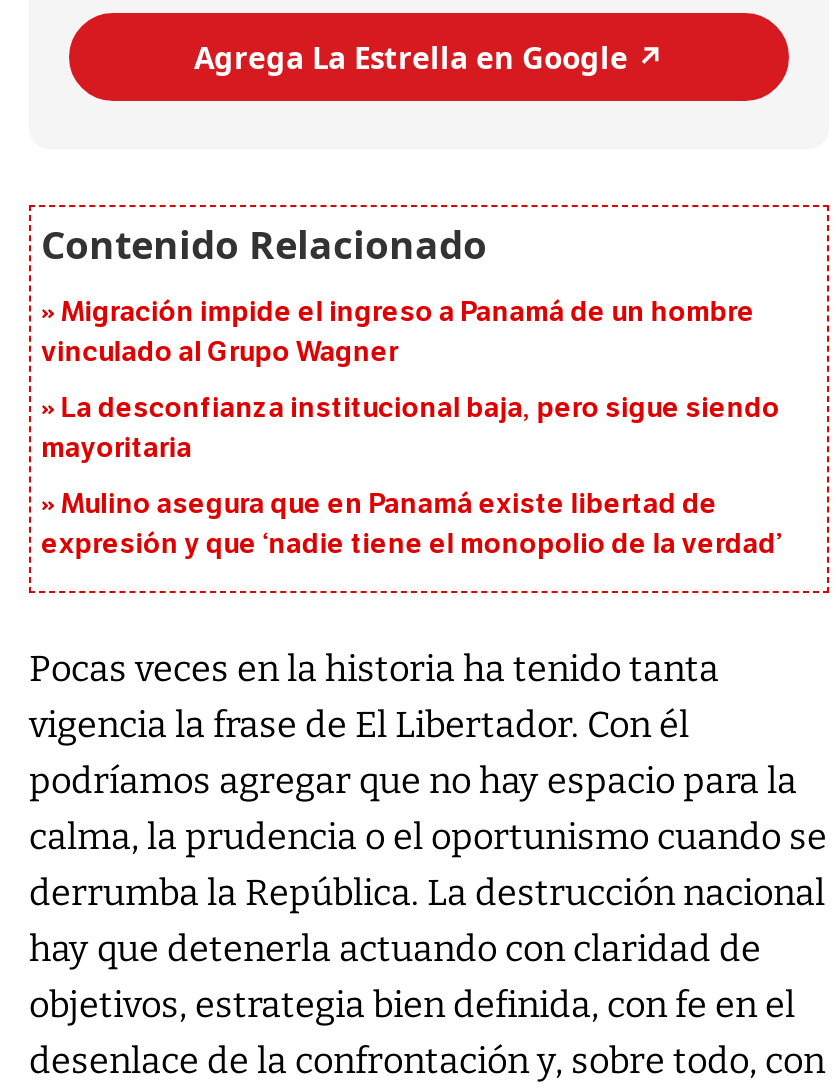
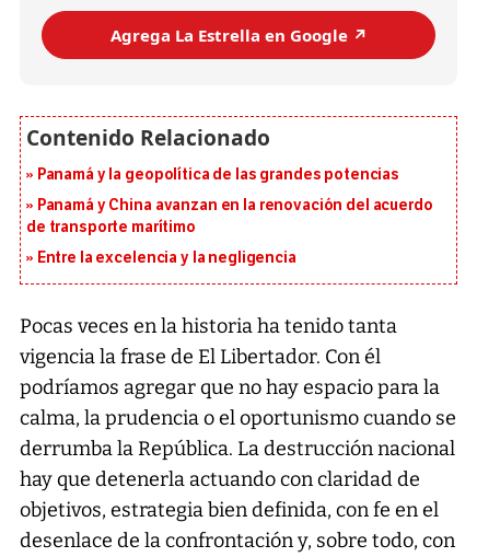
- Migración impide el ingreso a Panamá de un hombre
- vinculado al Grupo Wagner
+ Panamá y la geopolítica de las grandes potencias

- La desconfianza institucional baja, pero sigue siendo
- mayoritaria
+ Panamá y China avanzan en la renovación del acuerdo
+ de transporte marítimo

- Mulino asegura que en Panamá existe libertad de
- expresión y que ‘nadie tiene el monopolio de la verdad’
+ Entre la excelencia y la negligencia
